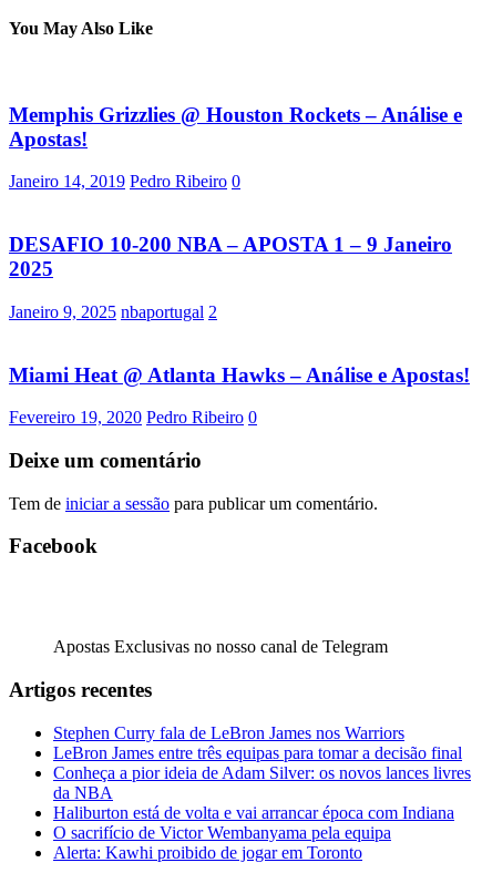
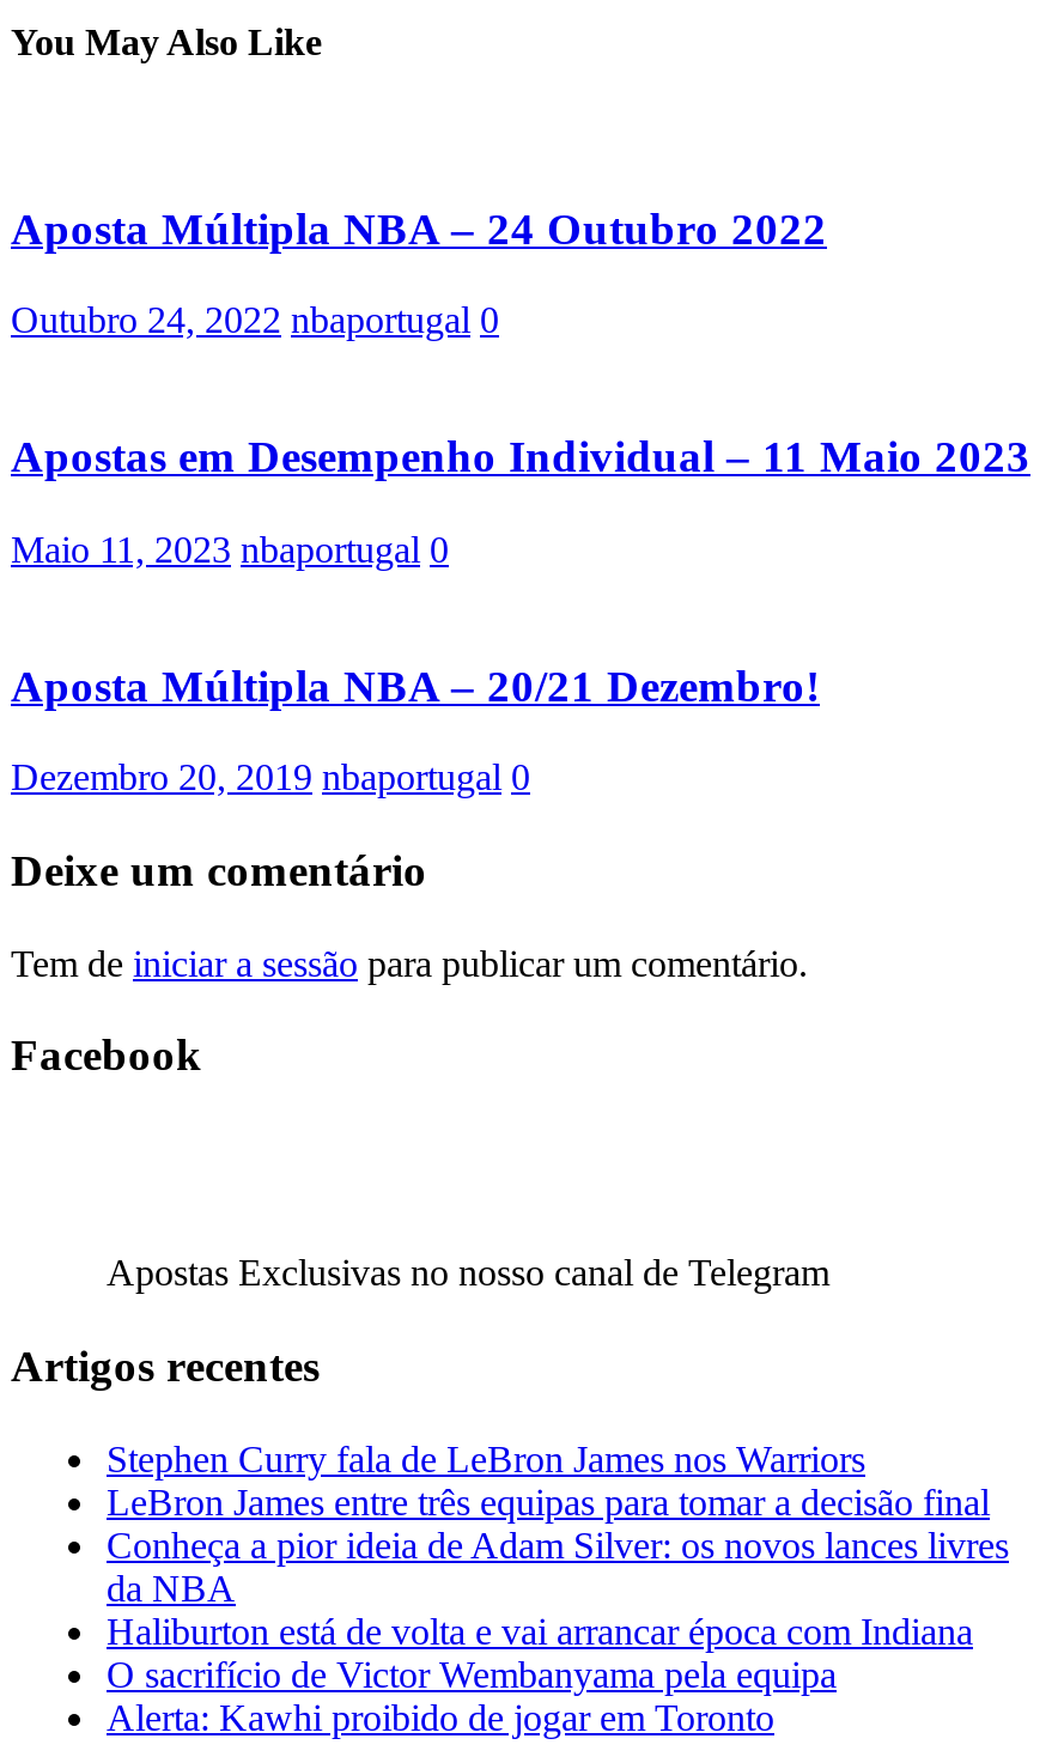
- Memphis Grizzlies @ Houston Rockets – Análise e
- Apostas!
+ Aposta Múltipla NBA – 24 Outubro 2022

- Janeiro 14, 2019 Pedro Ribeiro 0
+ Outubro 24, 2022 nbaportugal 0

- DESAFIO 10-200 NBA – APOSTA 1 – 9 Janeiro
- 2025
+ Apostas em Desempenho Individual – 11 Maio 2023

- Janeiro 9, 2025 nbaportugal 2
+ Maio 11, 2023 nbaportugal 0

- Miami Heat @ Atlanta Hawks – Análise e Apostas!
+ Aposta Múltipla NBA – 20/21 Dezembro!

- Fevereiro 19, 2020 Pedro Ribeiro 0
+ Dezembro 20, 2019 nbaportugal 0
